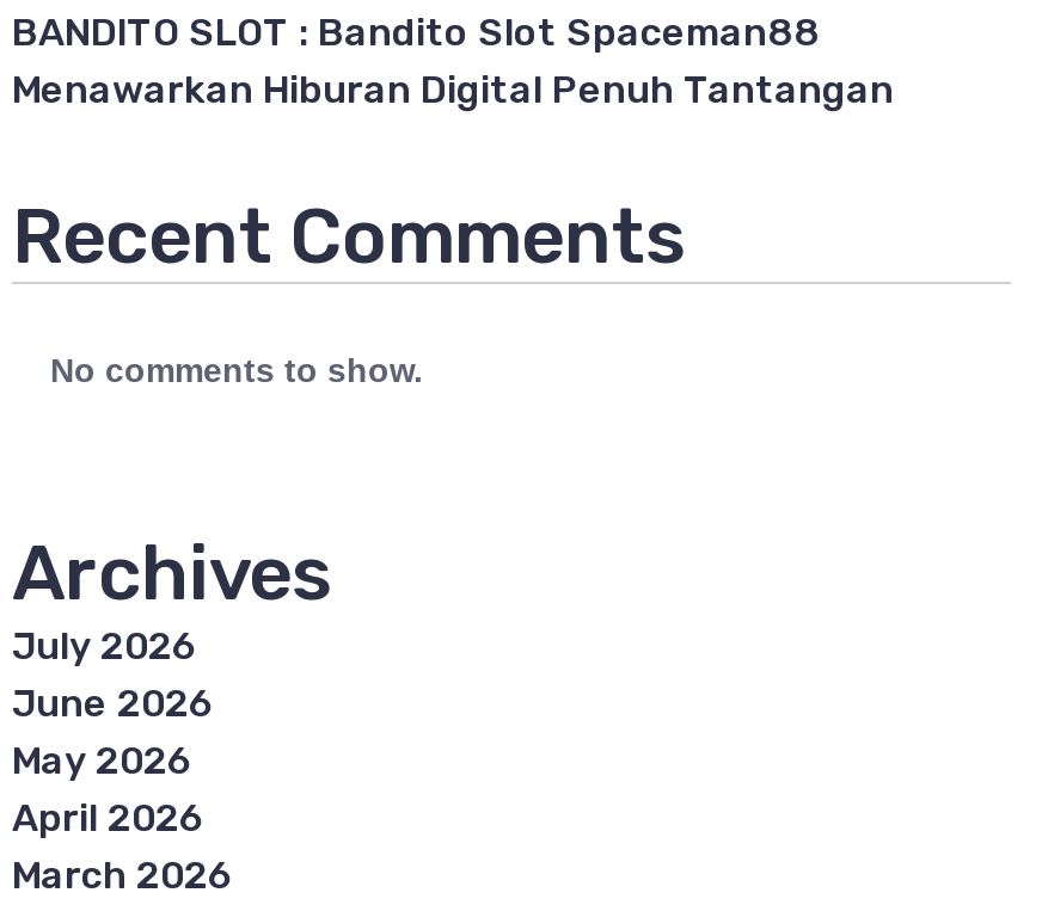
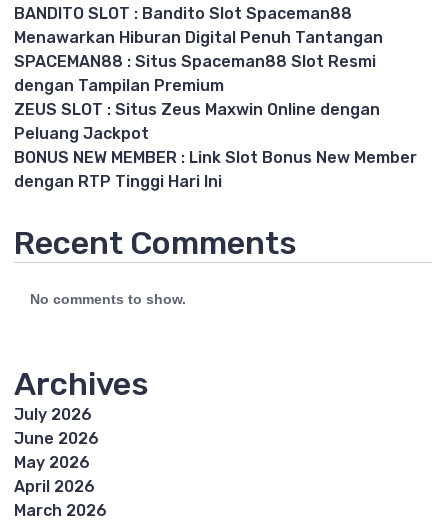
+ SPACEMAN88 : Situs Spaceman88 Slot Resmi
+ dengan Tampilan Premium
+ ZEUS SLOT : Situs Zeus Maxwin Online dengan
+ Peluang Jackpot
+ BONUS NEW MEMBER : Link Slot Bonus New Member
+ dengan RTP Tinggi Hari Ini
